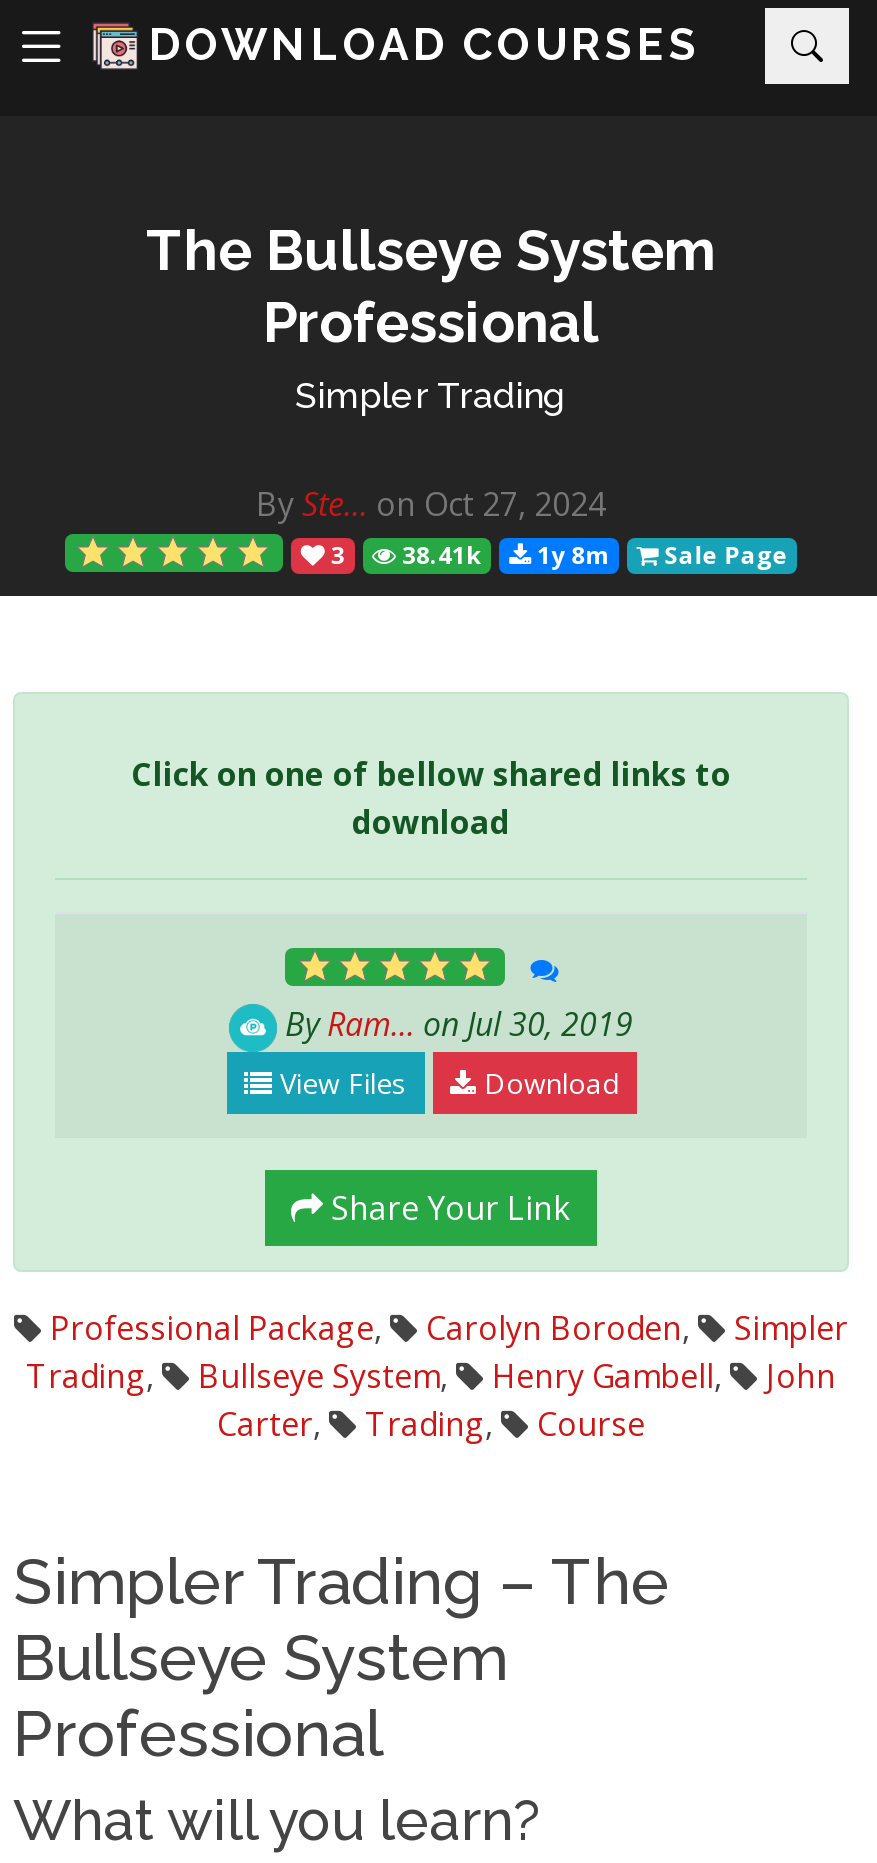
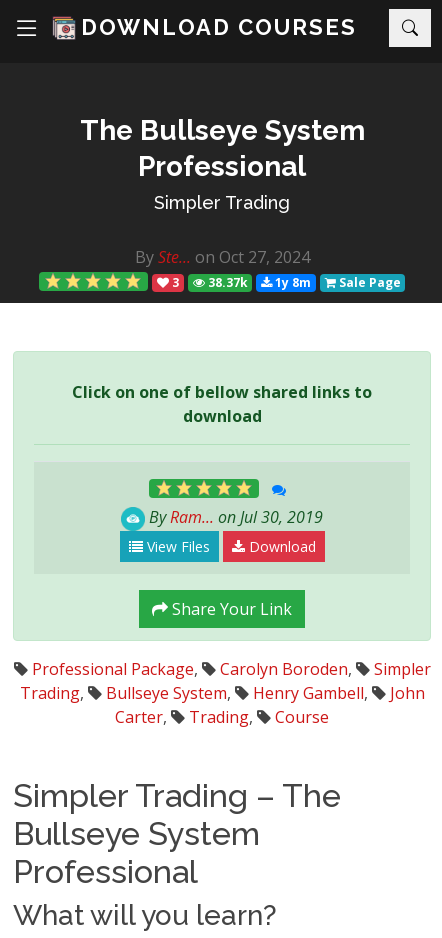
- 3 38.41k 1y 8m Sale Page
+ 3 38.37k 1y 8m Sale Page
